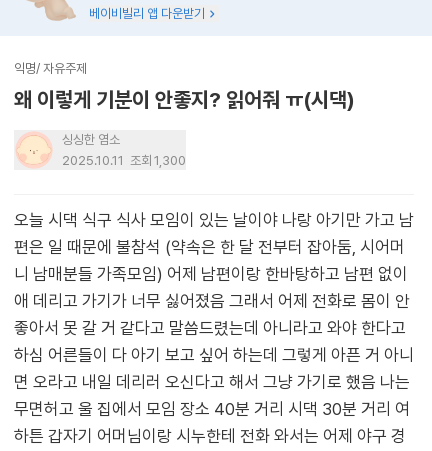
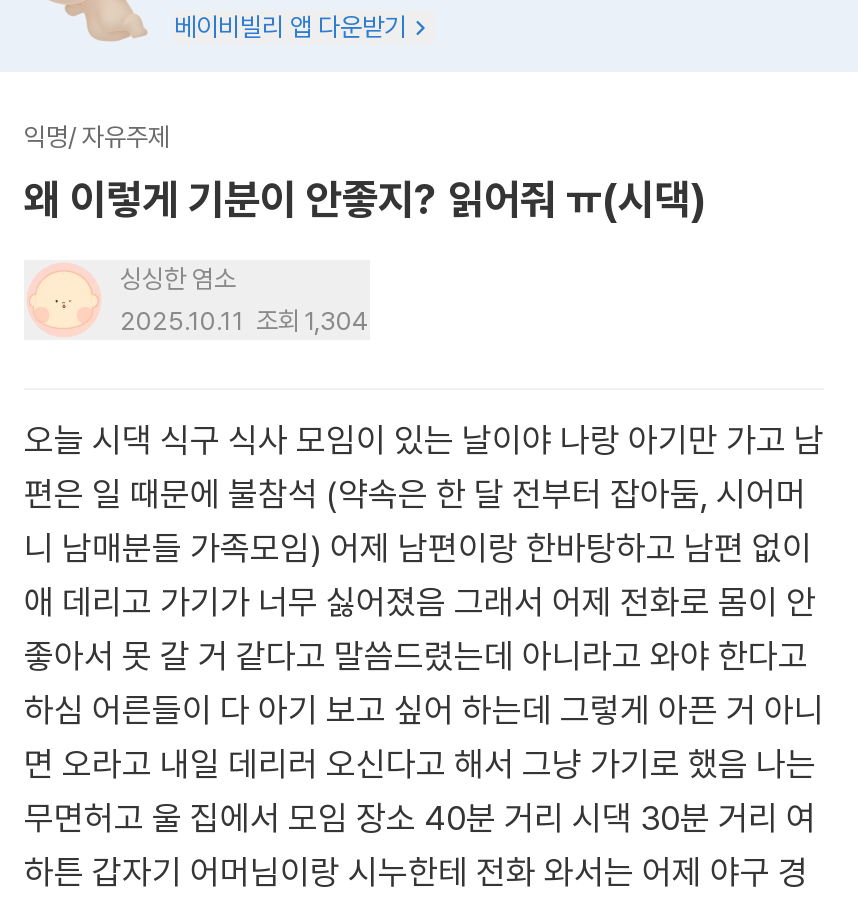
- 2025.10.11 조회 1,300
+ 2025.10.11 조회 1,304
